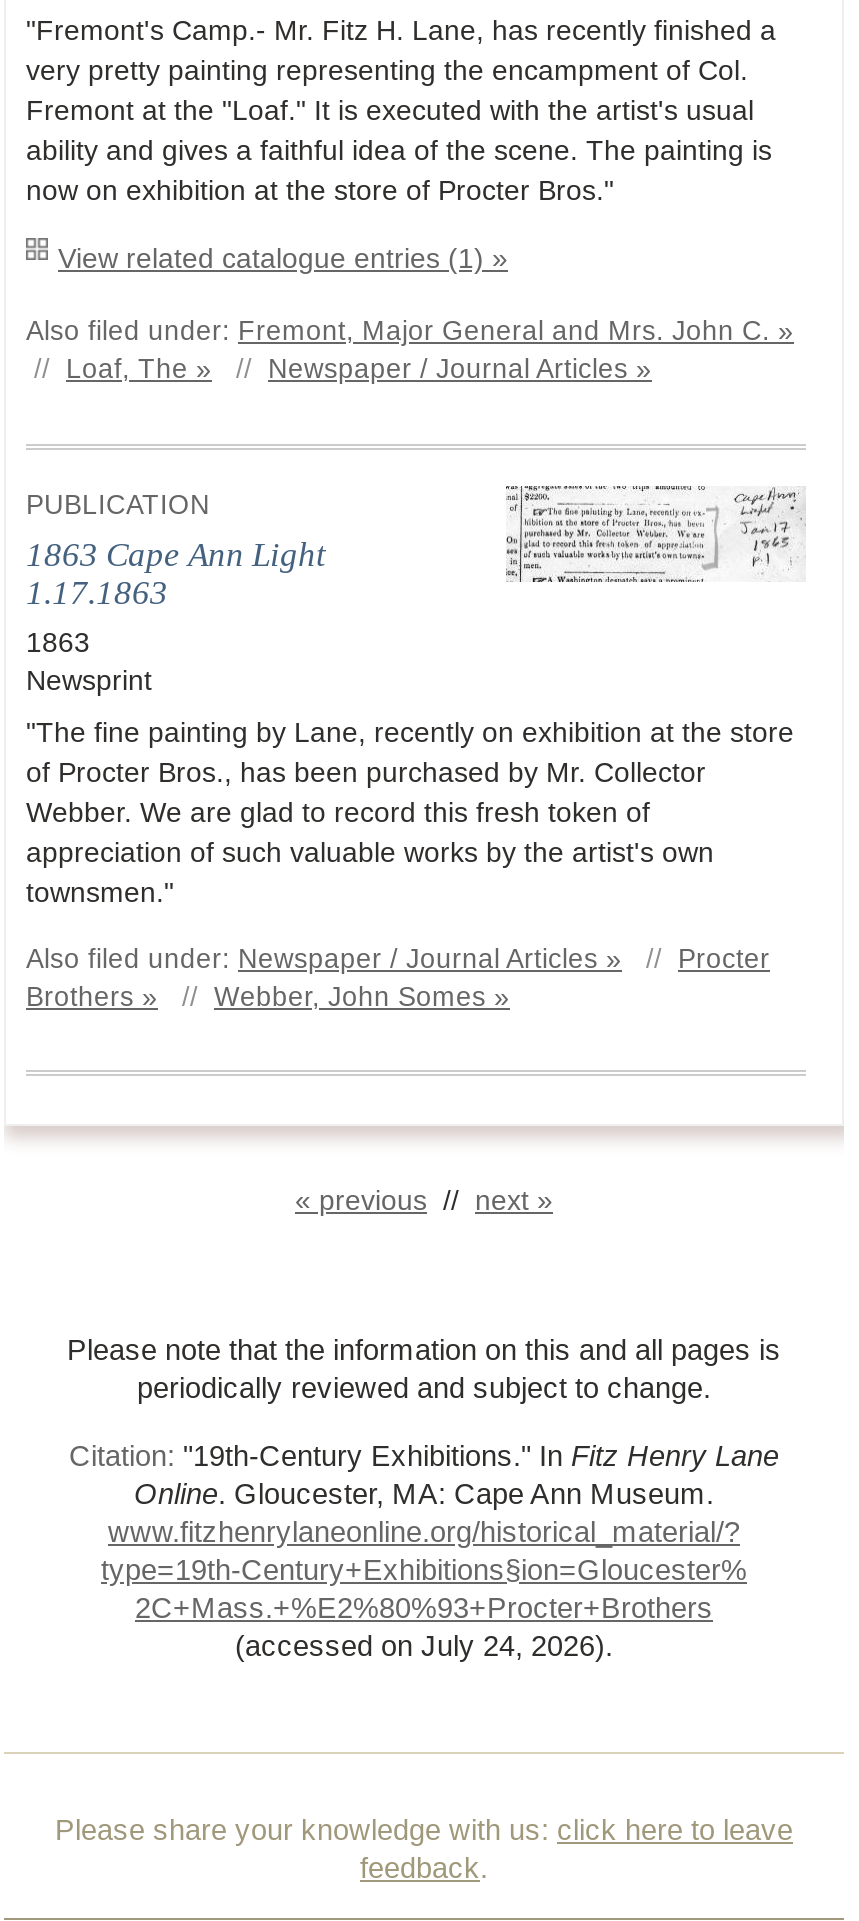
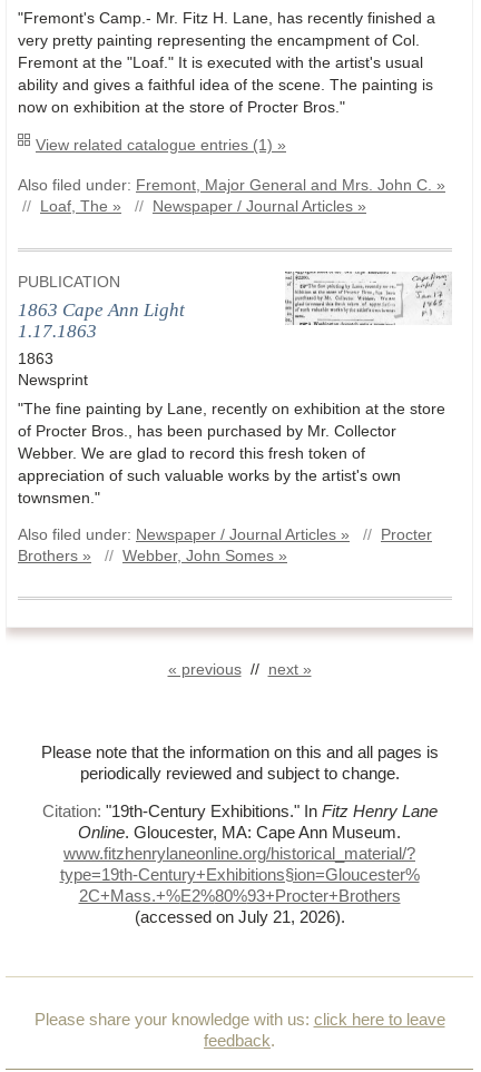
- (accessed on July 24, 2026).
+ (accessed on July 21, 2026).
